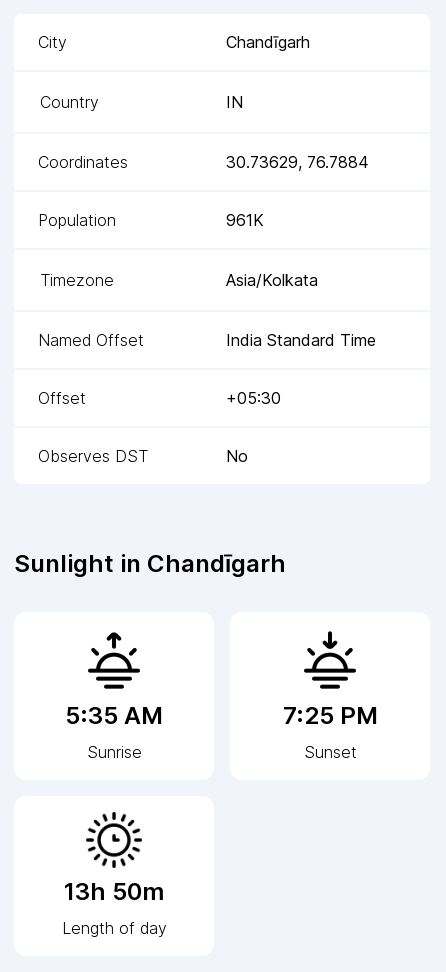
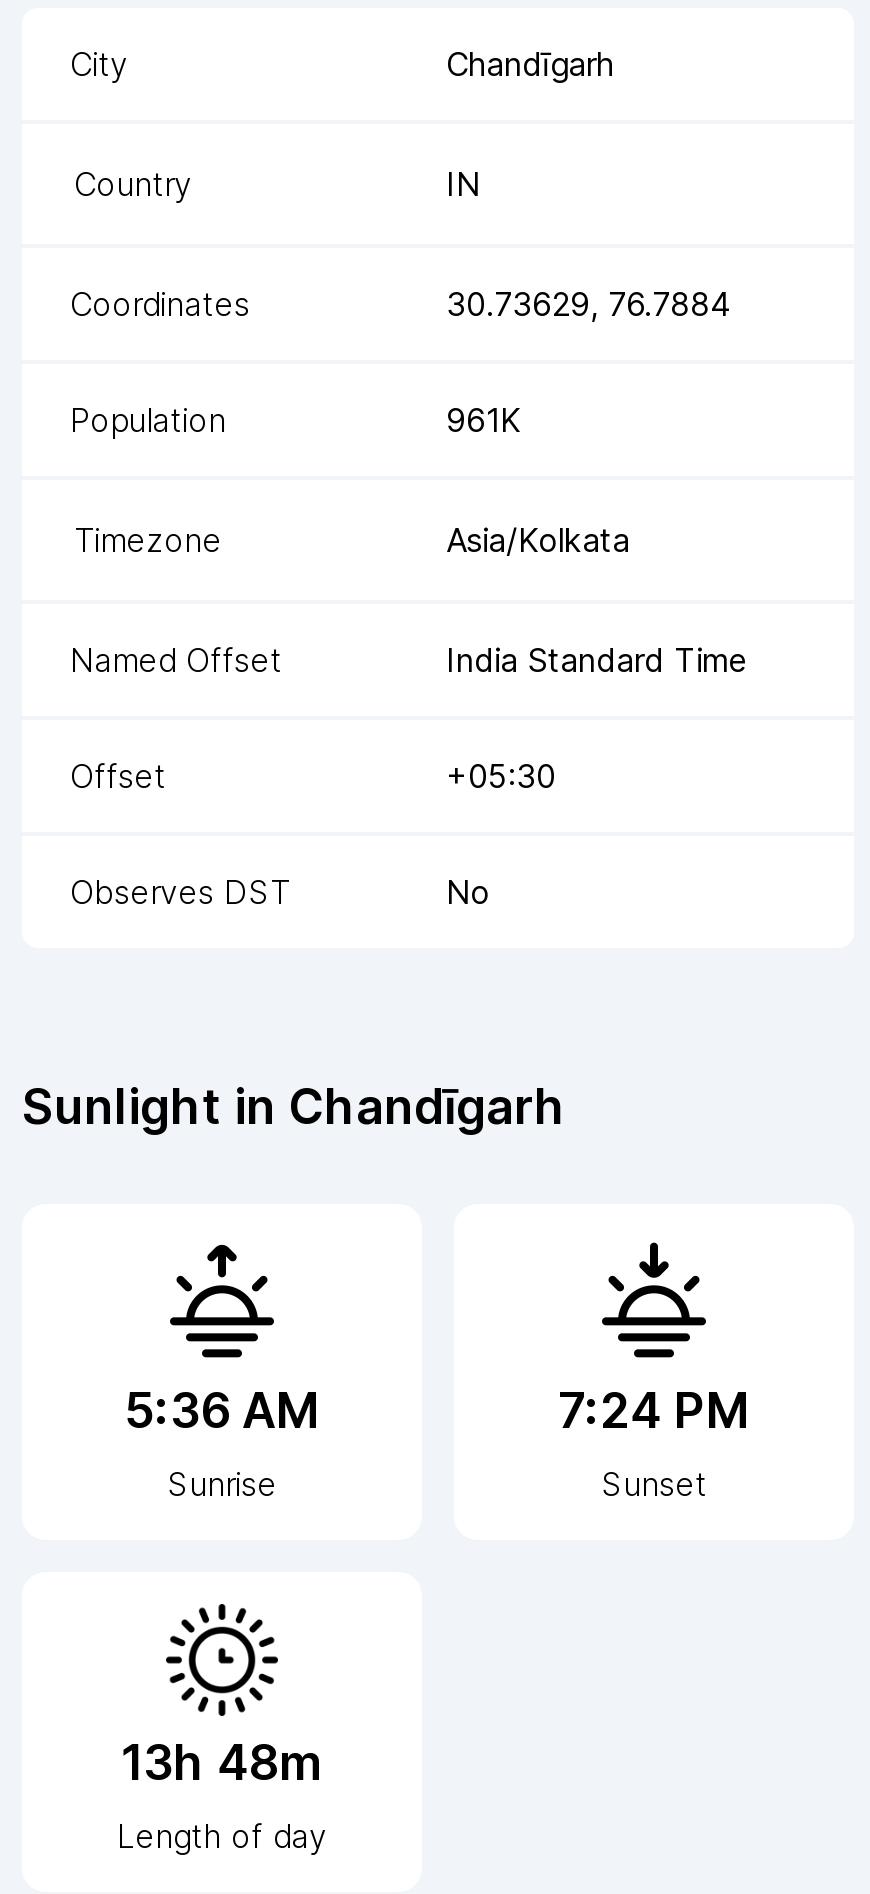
- 5:35 AM
+ 5:36 AM

- 7:25 PM
+ 7:24 PM

- 13h 50m
+ 13h 48m
